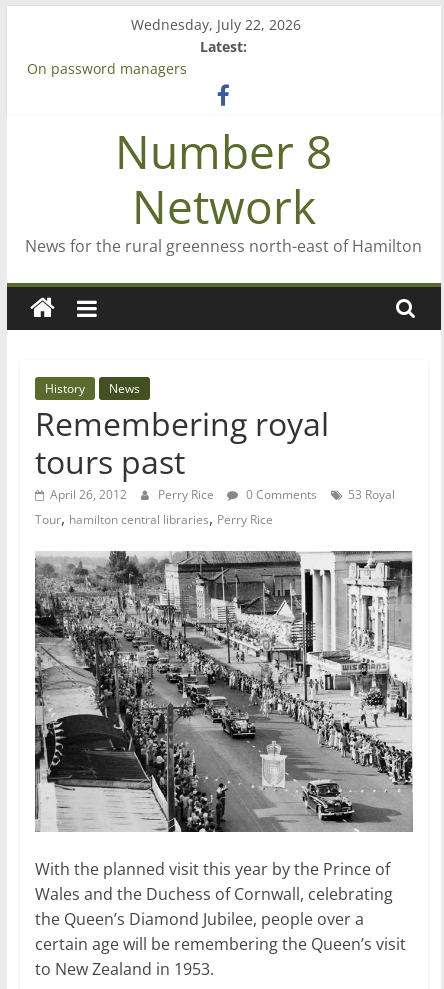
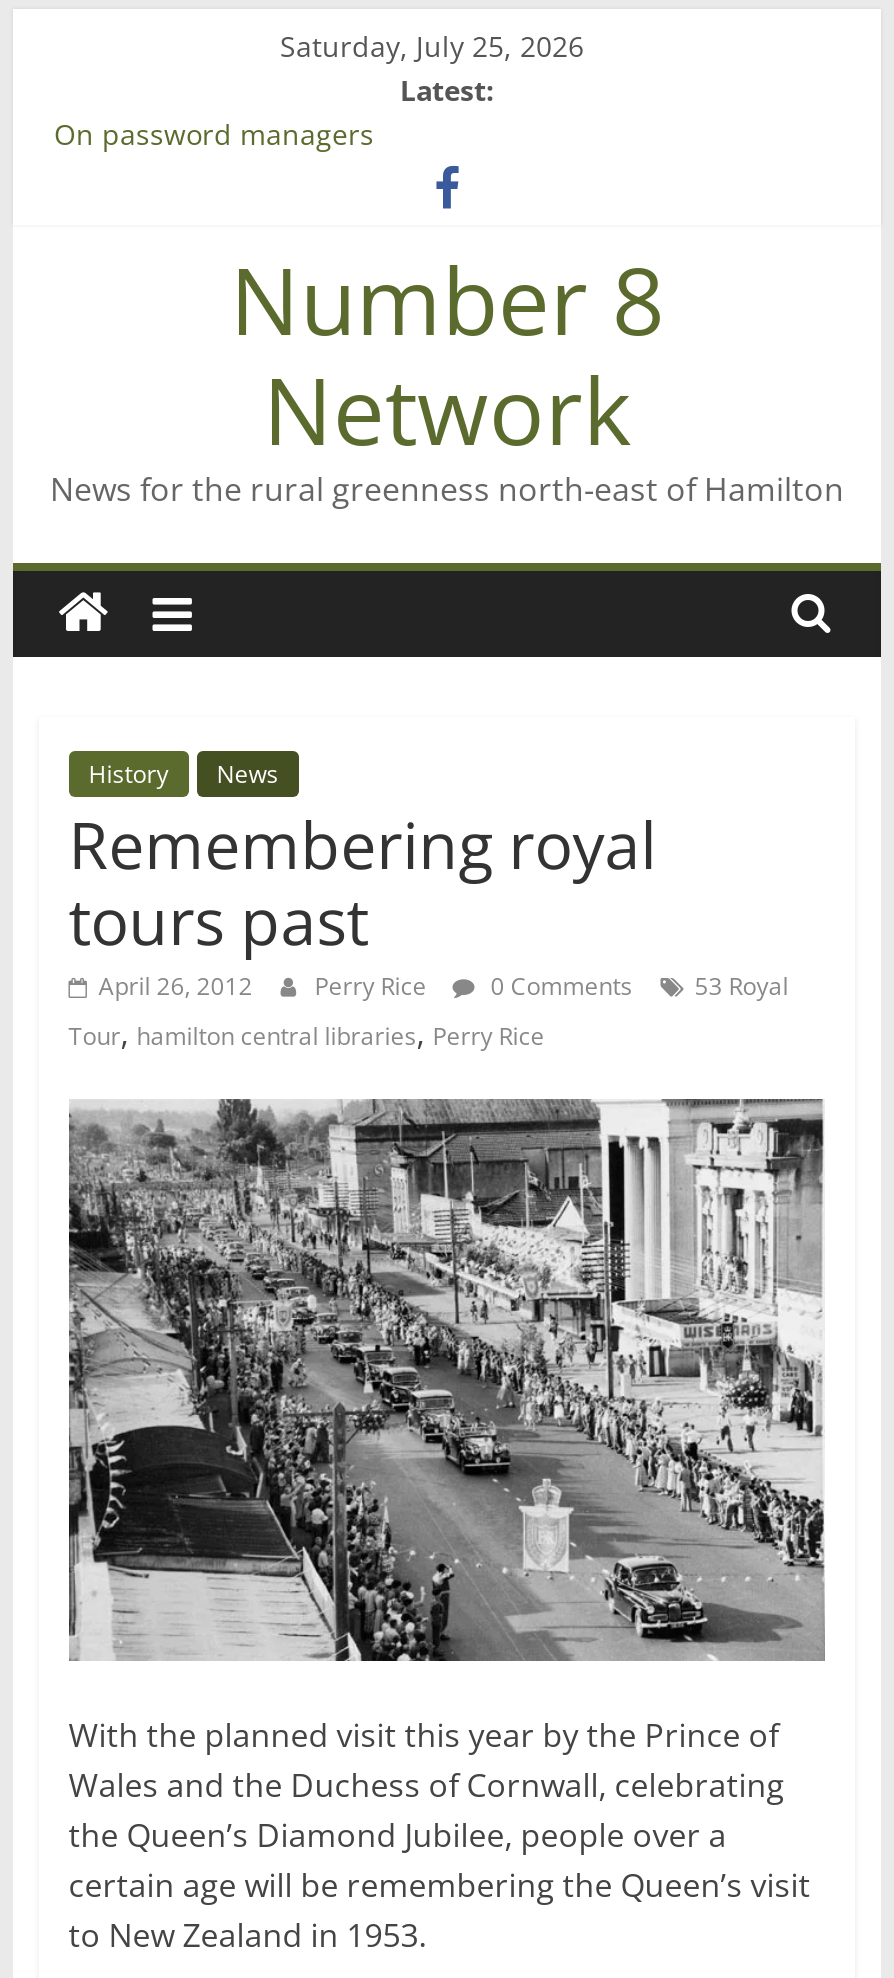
- Wednesday, July 22, 2026
+ Saturday, July 25, 2026
